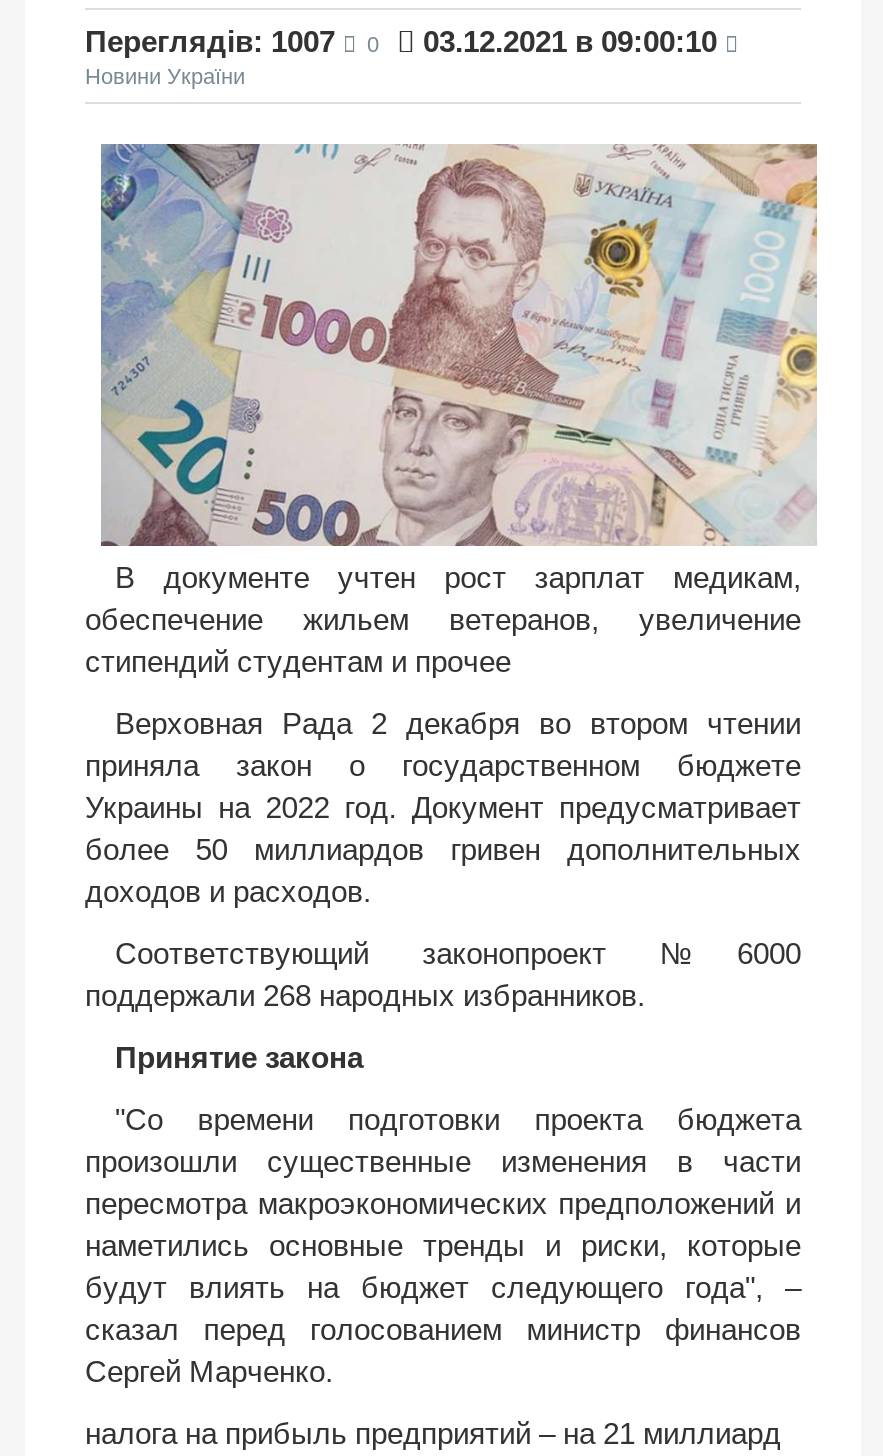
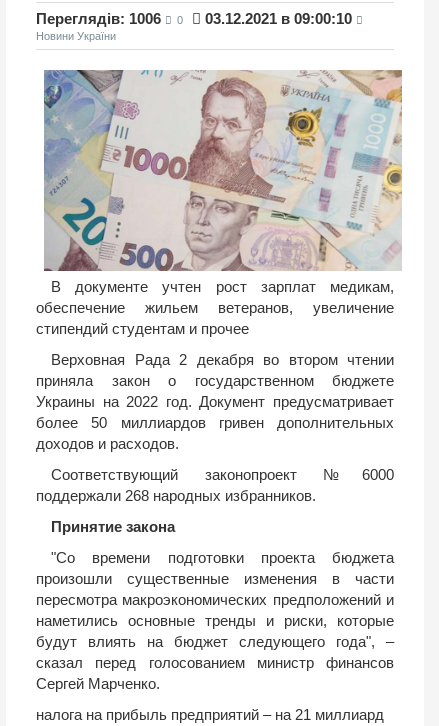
- Переглядів: 1007
+ Переглядів: 1006
